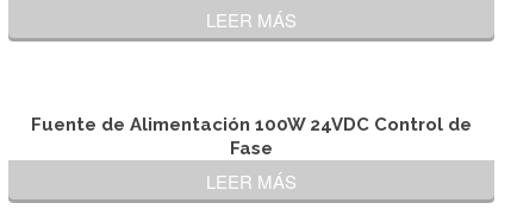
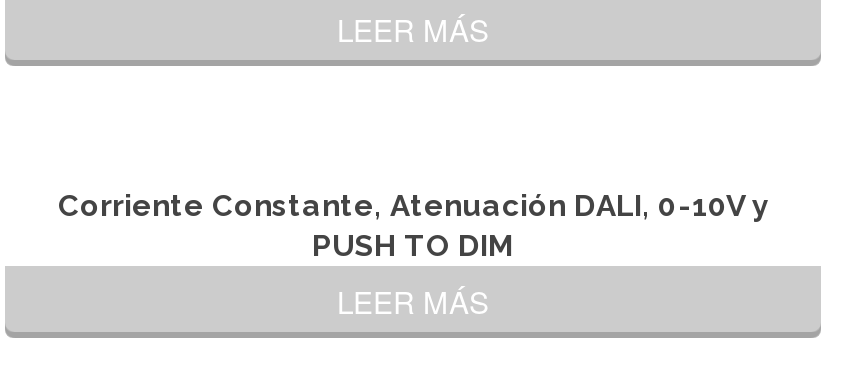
- Fuente de Alimentación 100W 24VDC Control de
- Fase
+ Corriente Constante, Atenuación DALI, 0-10V y
+ PUSH TO DIM
